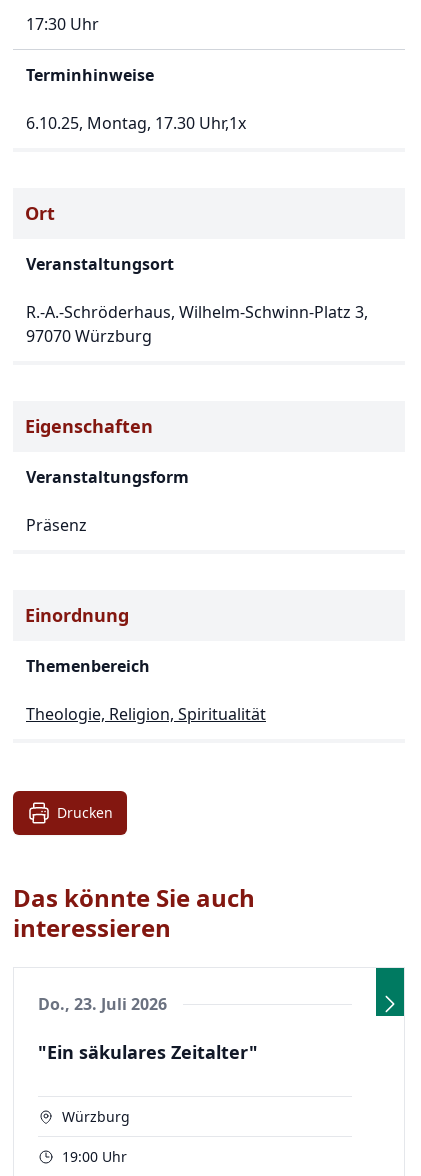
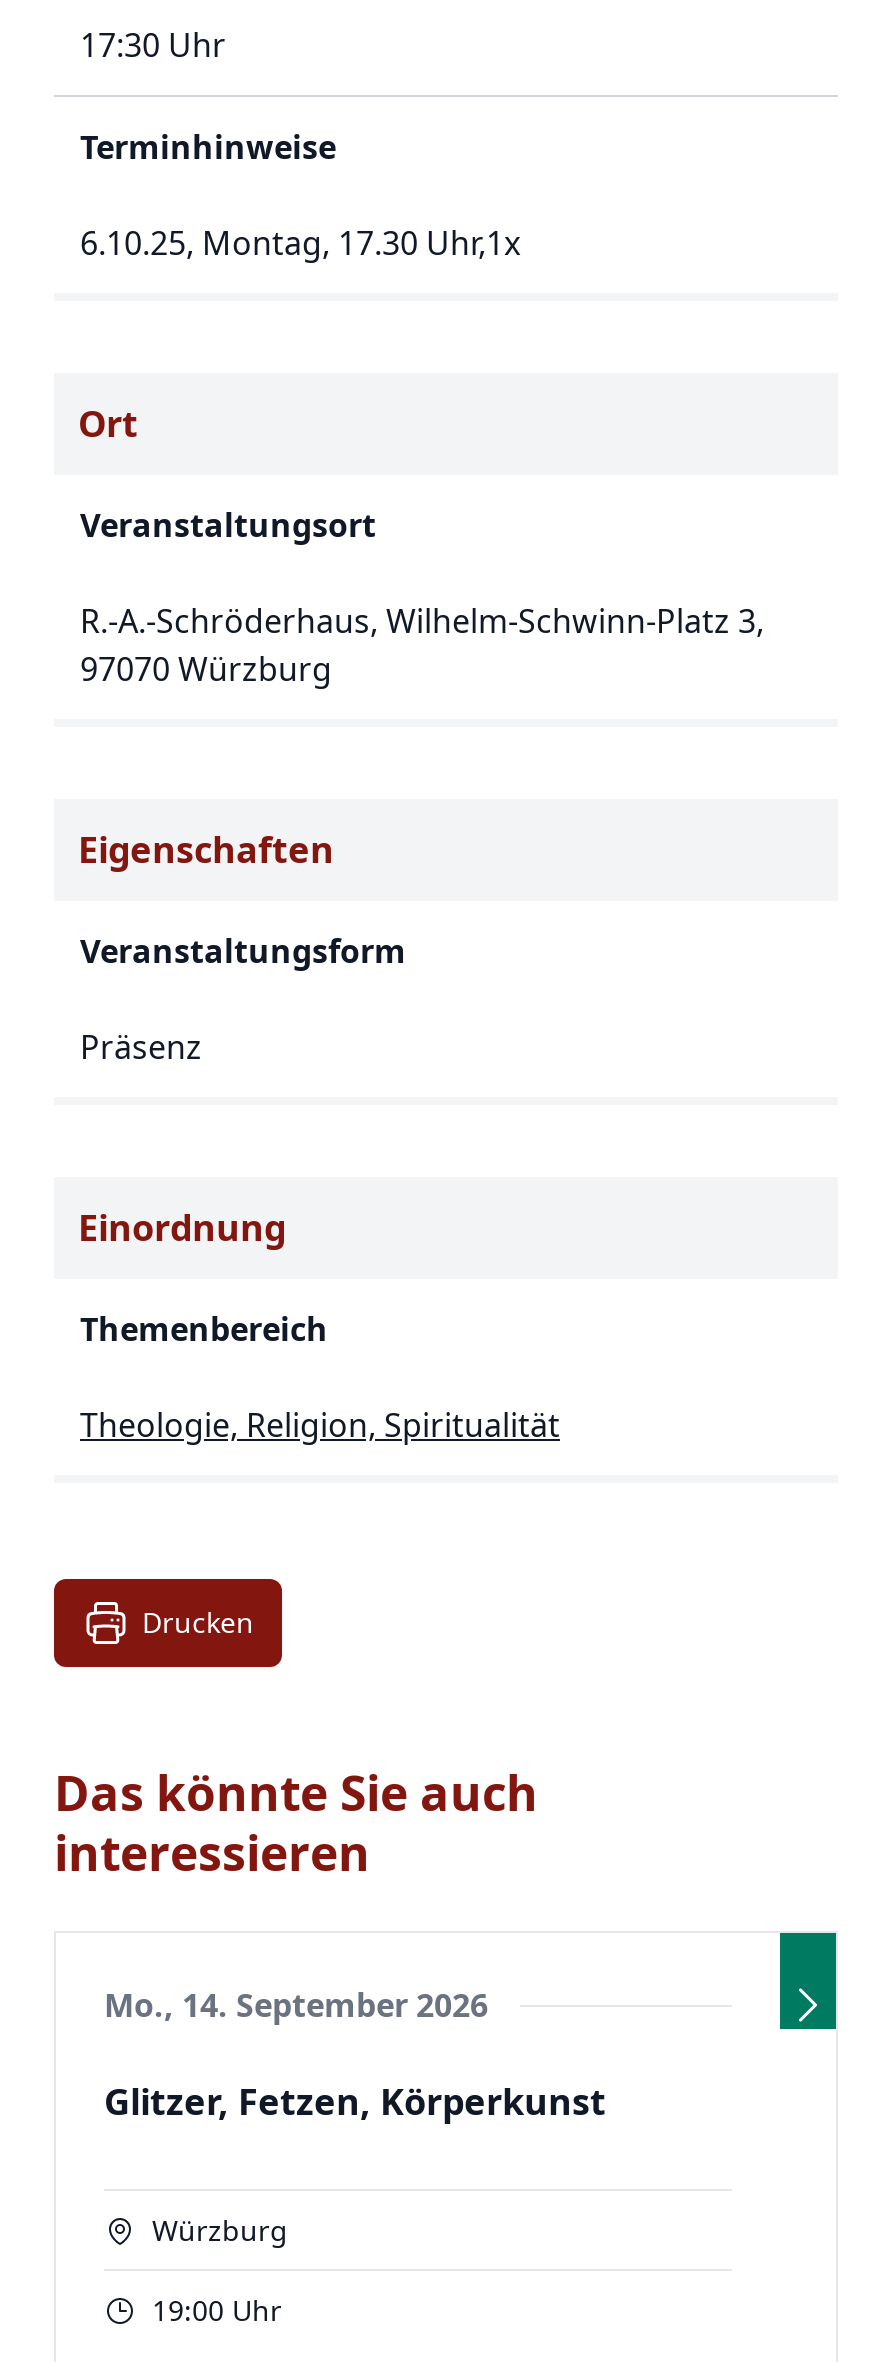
- Do., 23. Juli 2026
+ Mo., 14. September 2026

- "Ein säkulares Zeitalter"
+ Glitzer, Fetzen, Körperkunst
